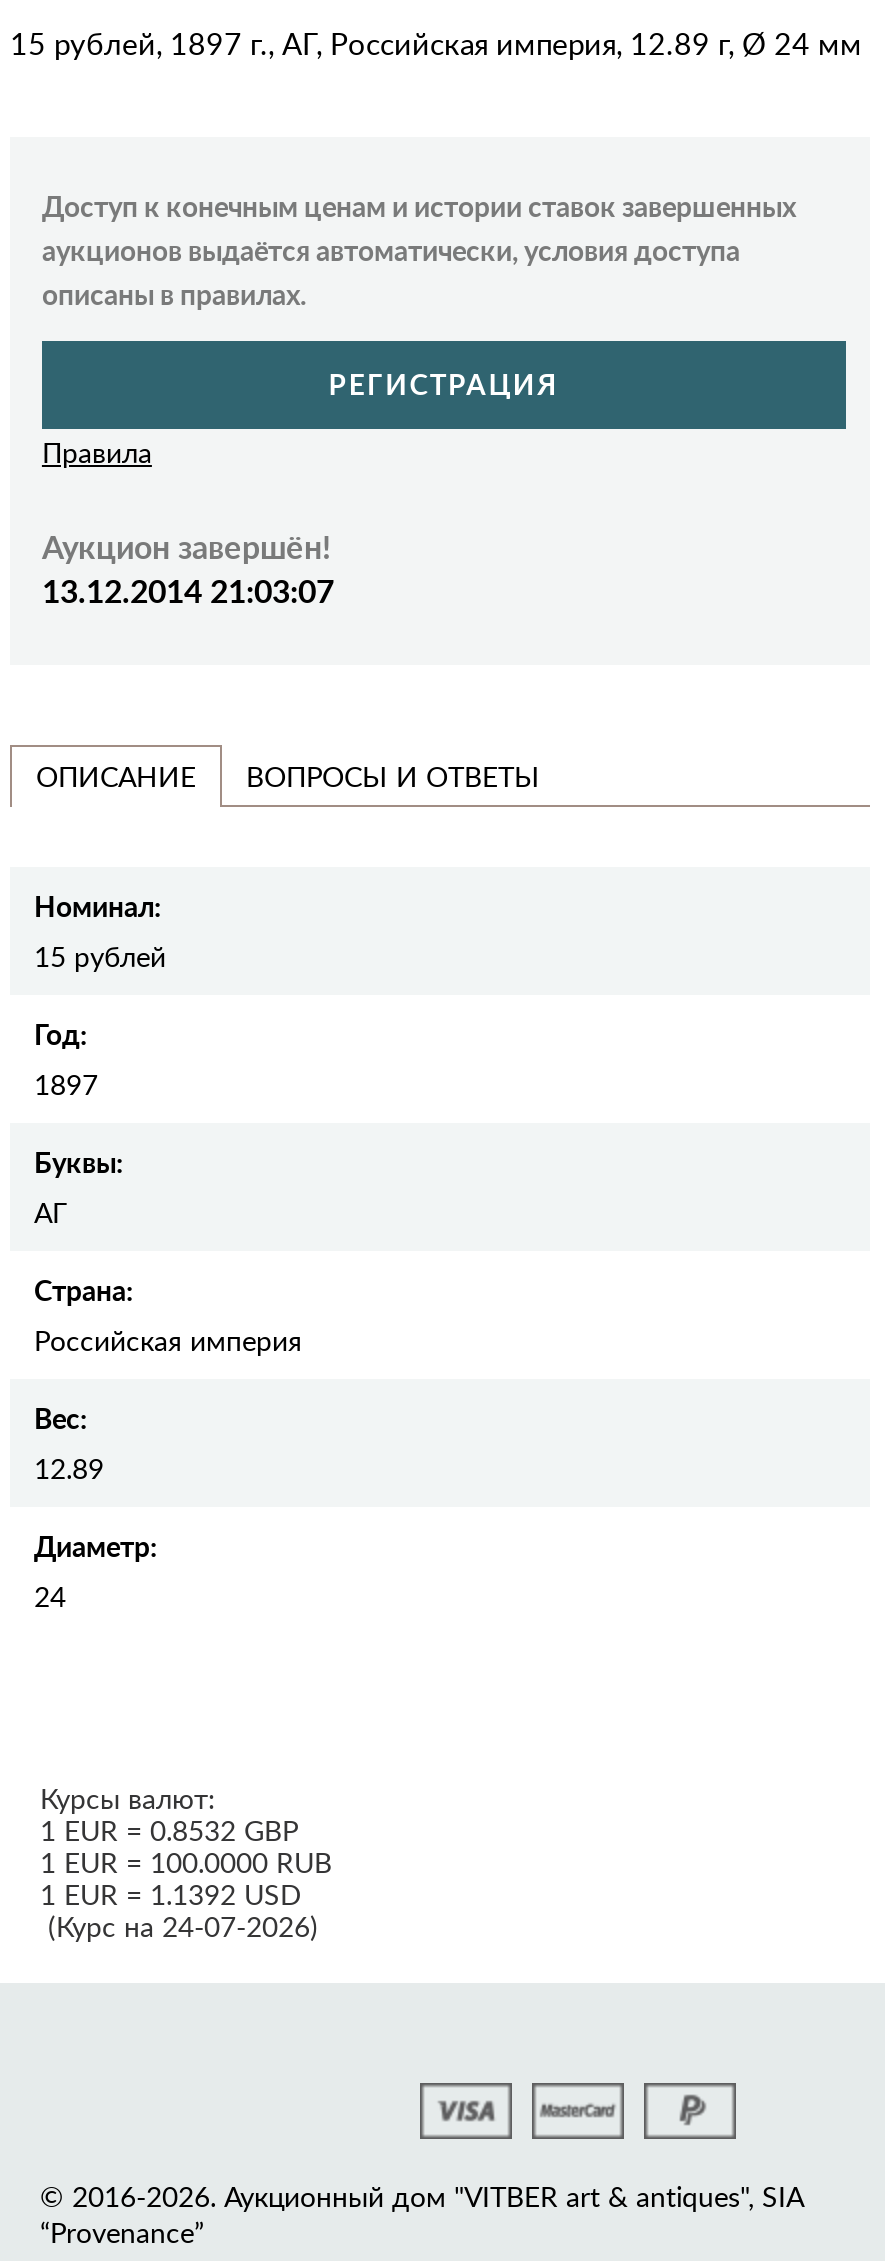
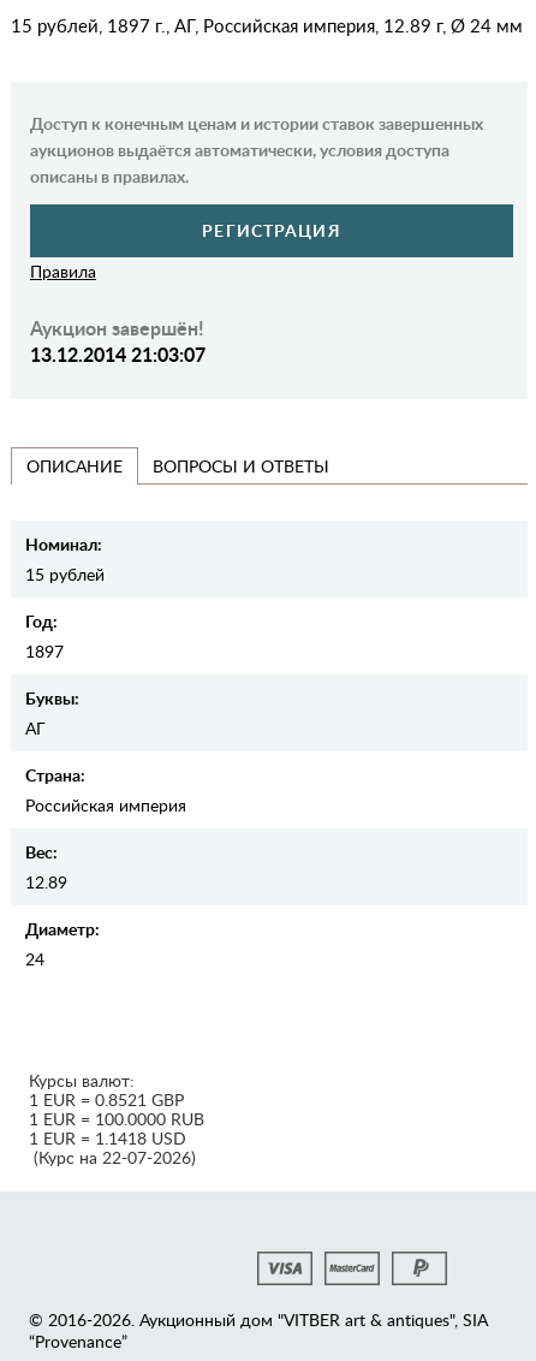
- 1 EUR = 0.8532 GBP
+ 1 EUR = 0.8521 GBP

- 1 EUR = 1.1392 USD
+ 1 EUR = 1.1418 USD

- (Курс на 24-07-2026)
+ (Курс на 22-07-2026)
